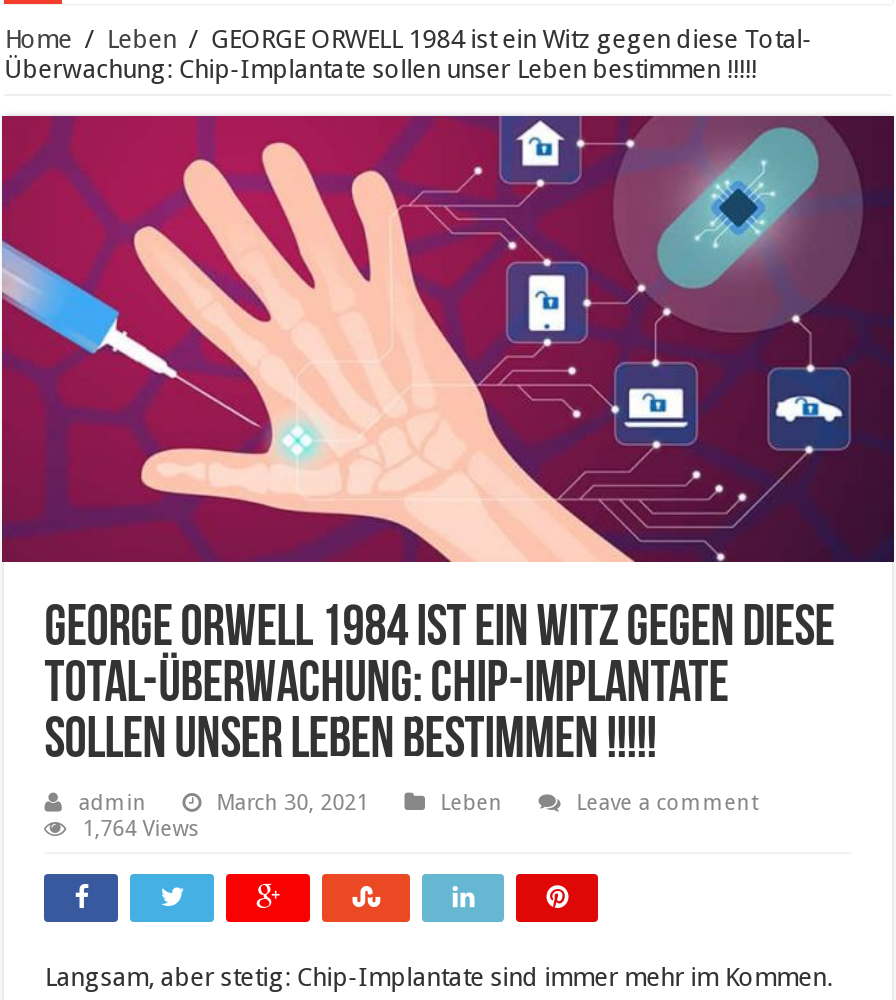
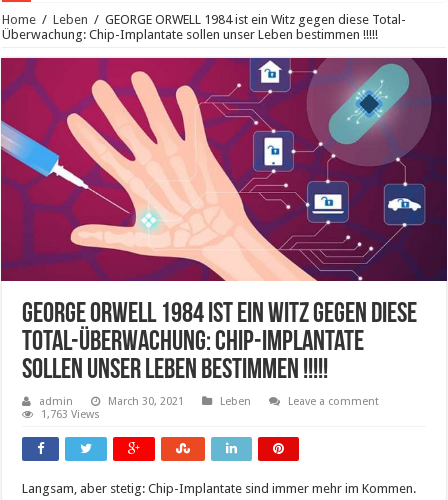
- 1,764 Views
+ 1,763 Views
